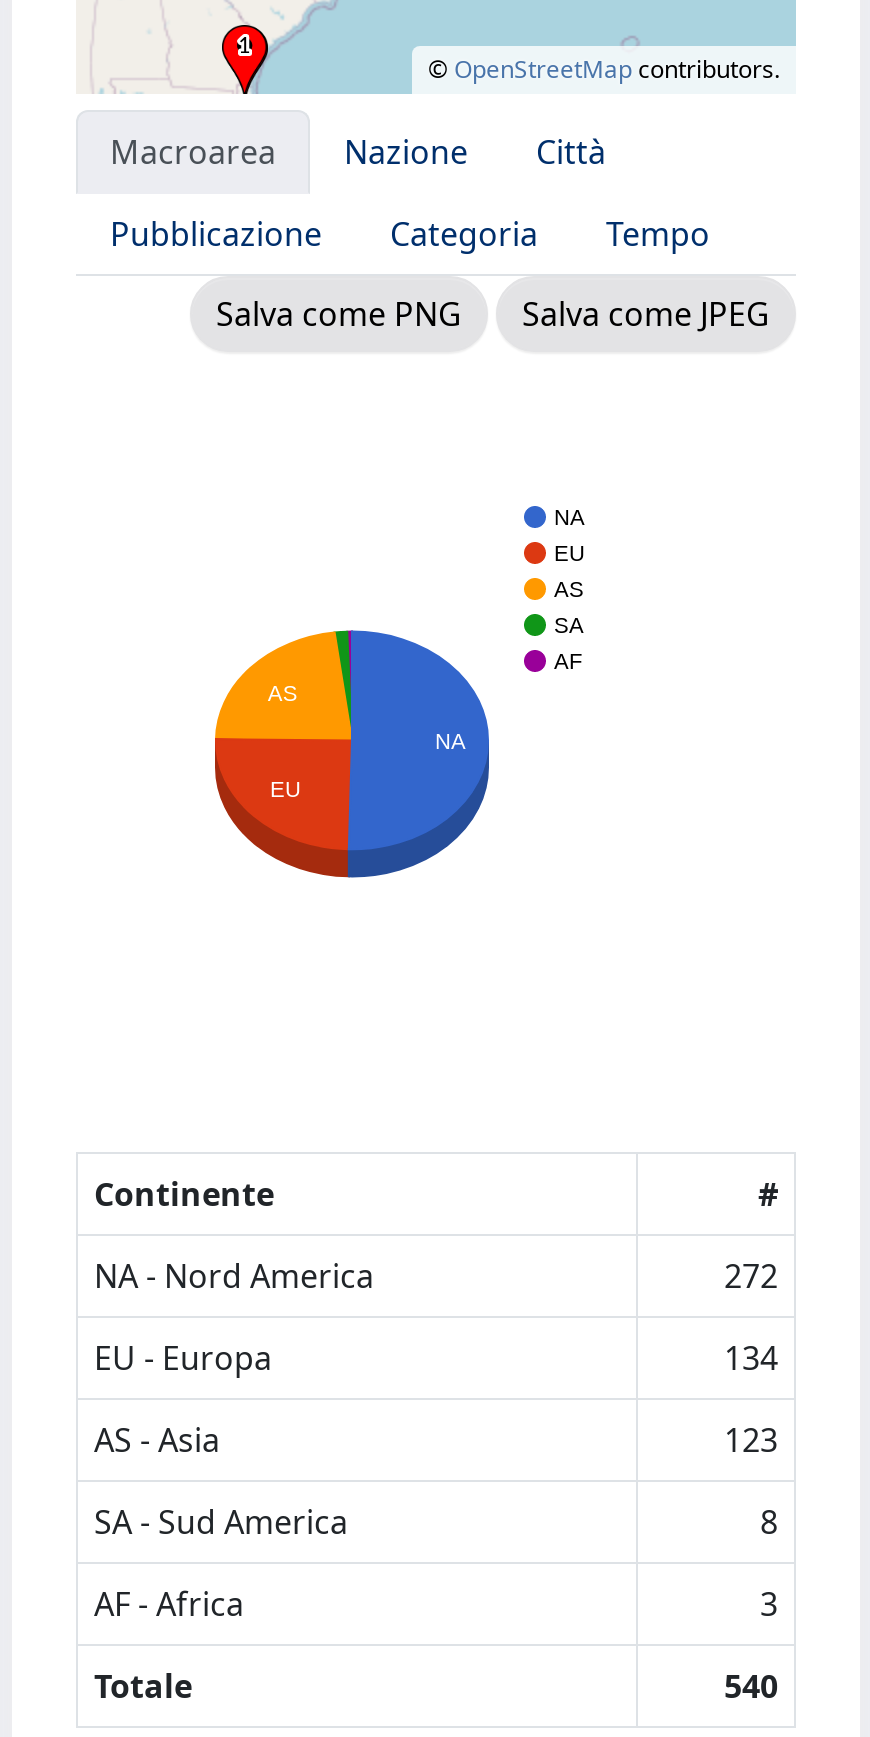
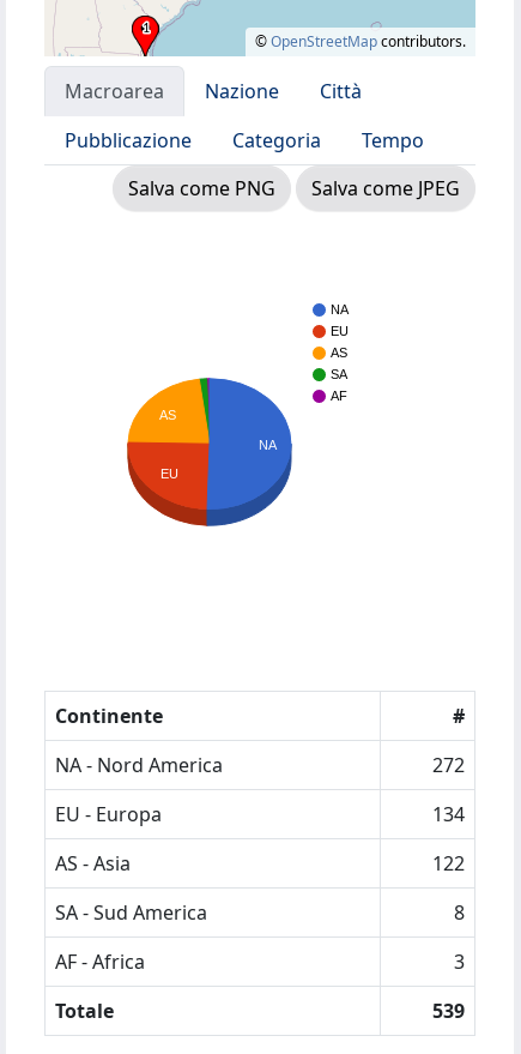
- 123
+ 122

- 540
+ 539
